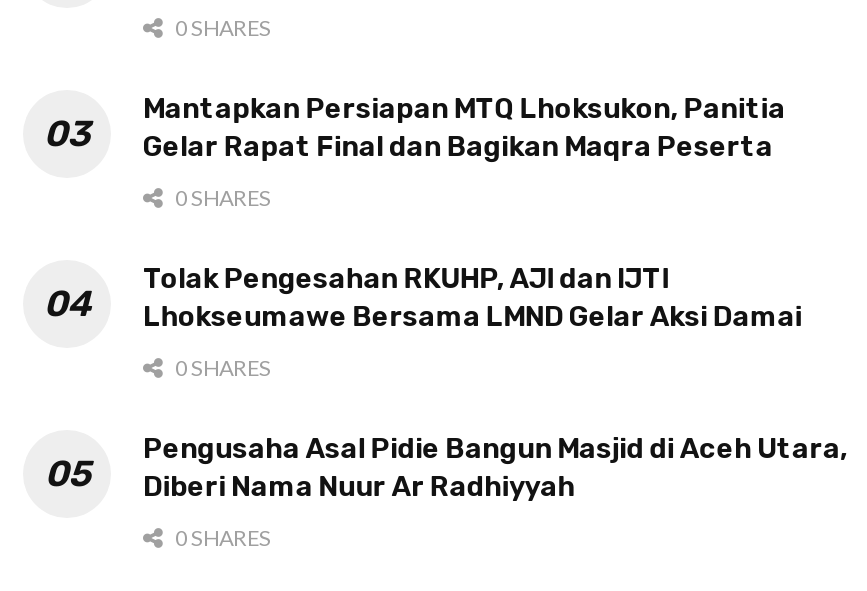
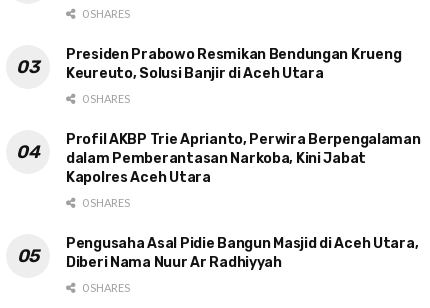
- Mantapkan Persiapan MTQ Lhoksukon, Panitia
- Gelar Rapat Final dan Bagikan Maqra Peserta
+ Presiden Prabowo Resmikan Bendungan Krueng
+ Keureuto, Solusi Banjir di Aceh Utara

- Tolak Pengesahan RKUHP, AJI dan IJTI
- Lhokseumawe Bersama LMND Gelar Aksi Damai
+ Profil AKBP Trie Aprianto, Perwira Berpengalaman
+ dalam Pemberantasan Narkoba, Kini Jabat
+ Kapolres Aceh Utara
